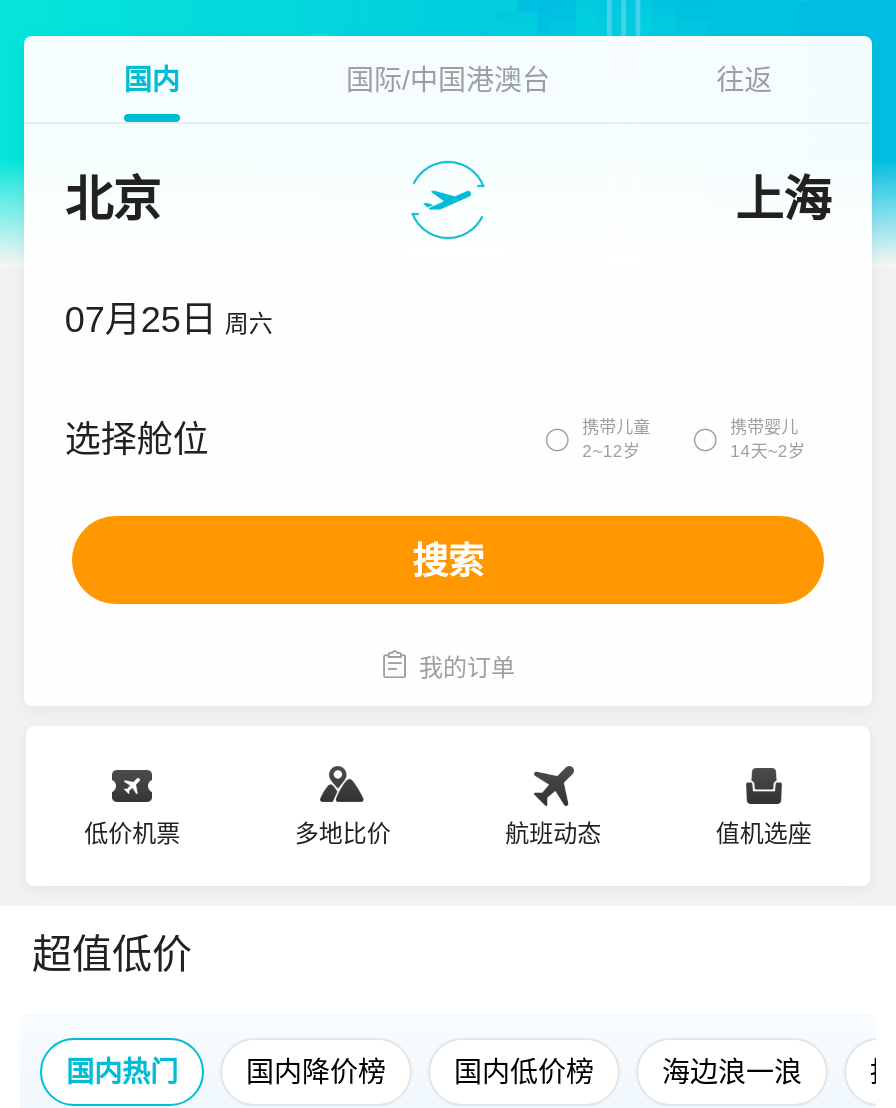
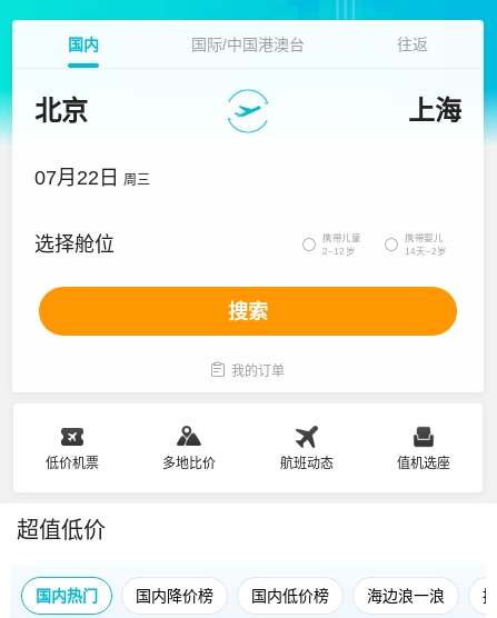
- 07月25日 周六
+ 07月22日 周三
